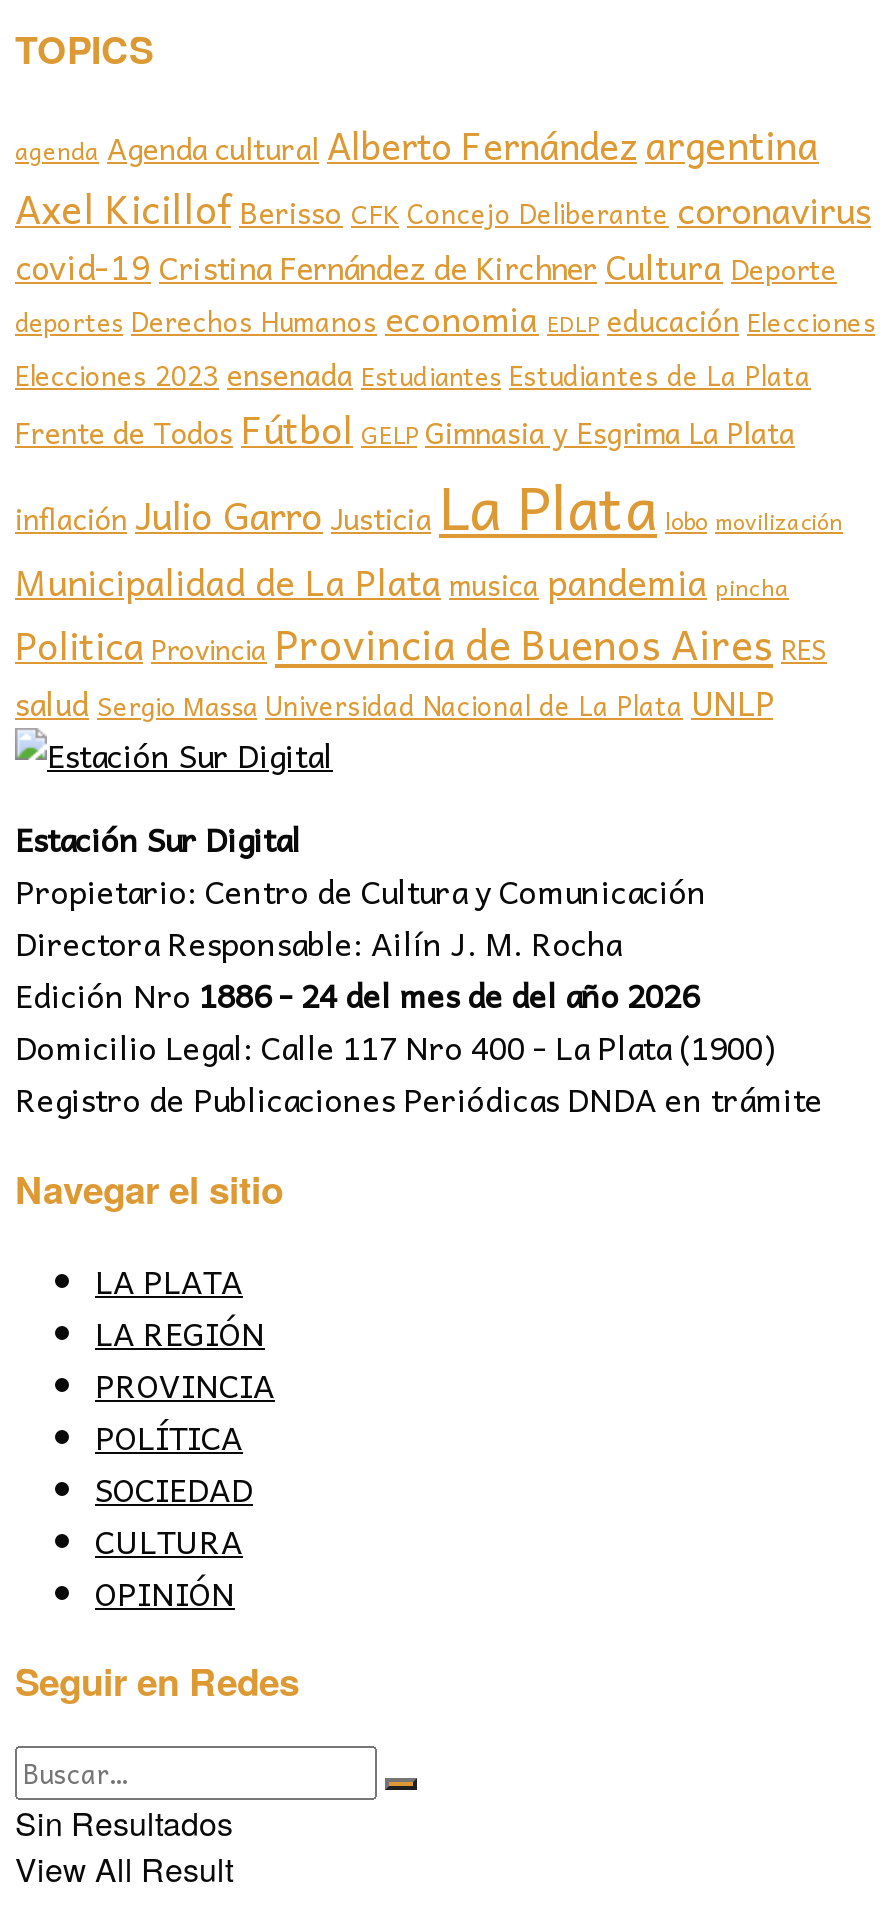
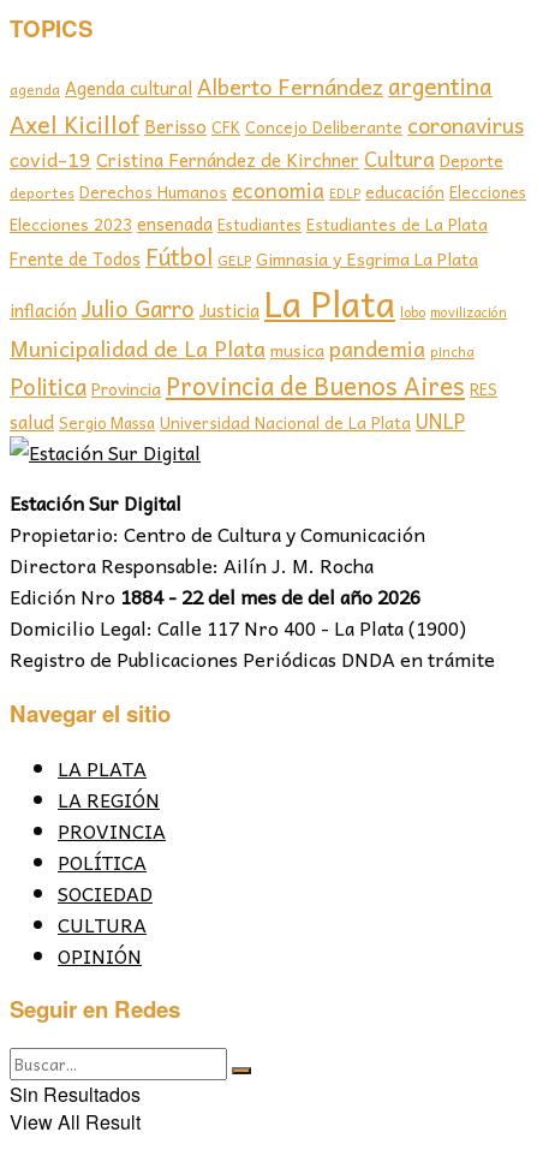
- Edición Nro 1886 - 24 del mes de del año 2026
+ Edición Nro 1884 - 22 del mes de del año 2026
